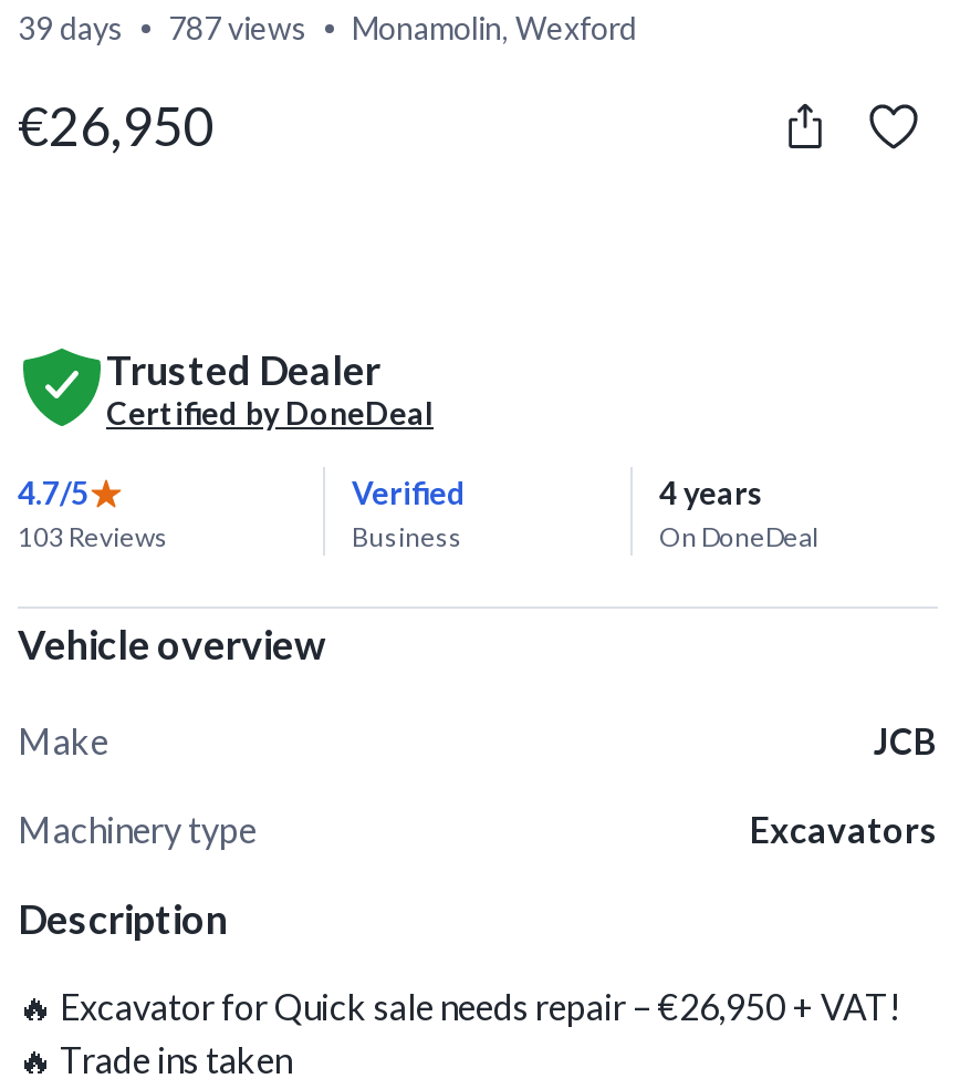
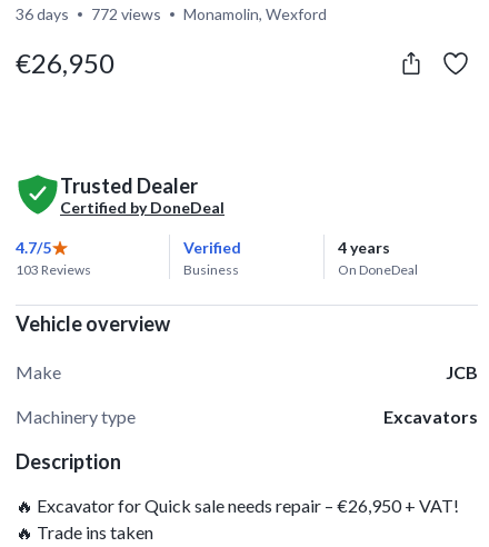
- 39 days
+ 36 days

- 787 views
+ 772 views
